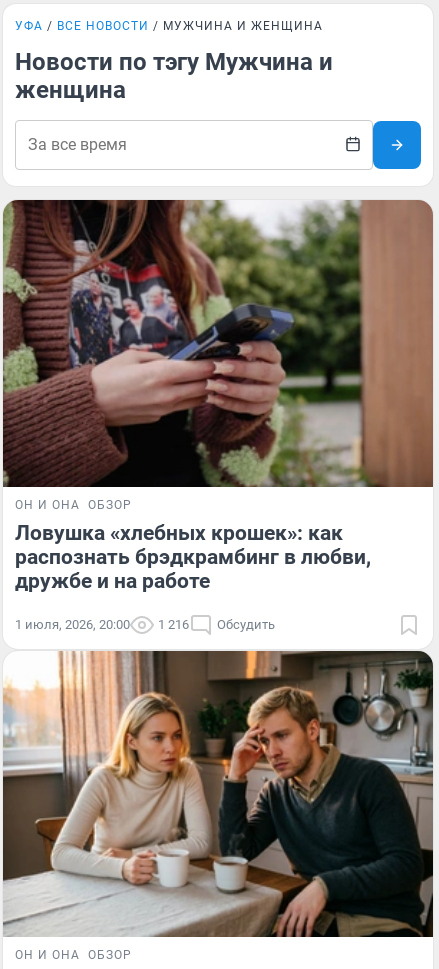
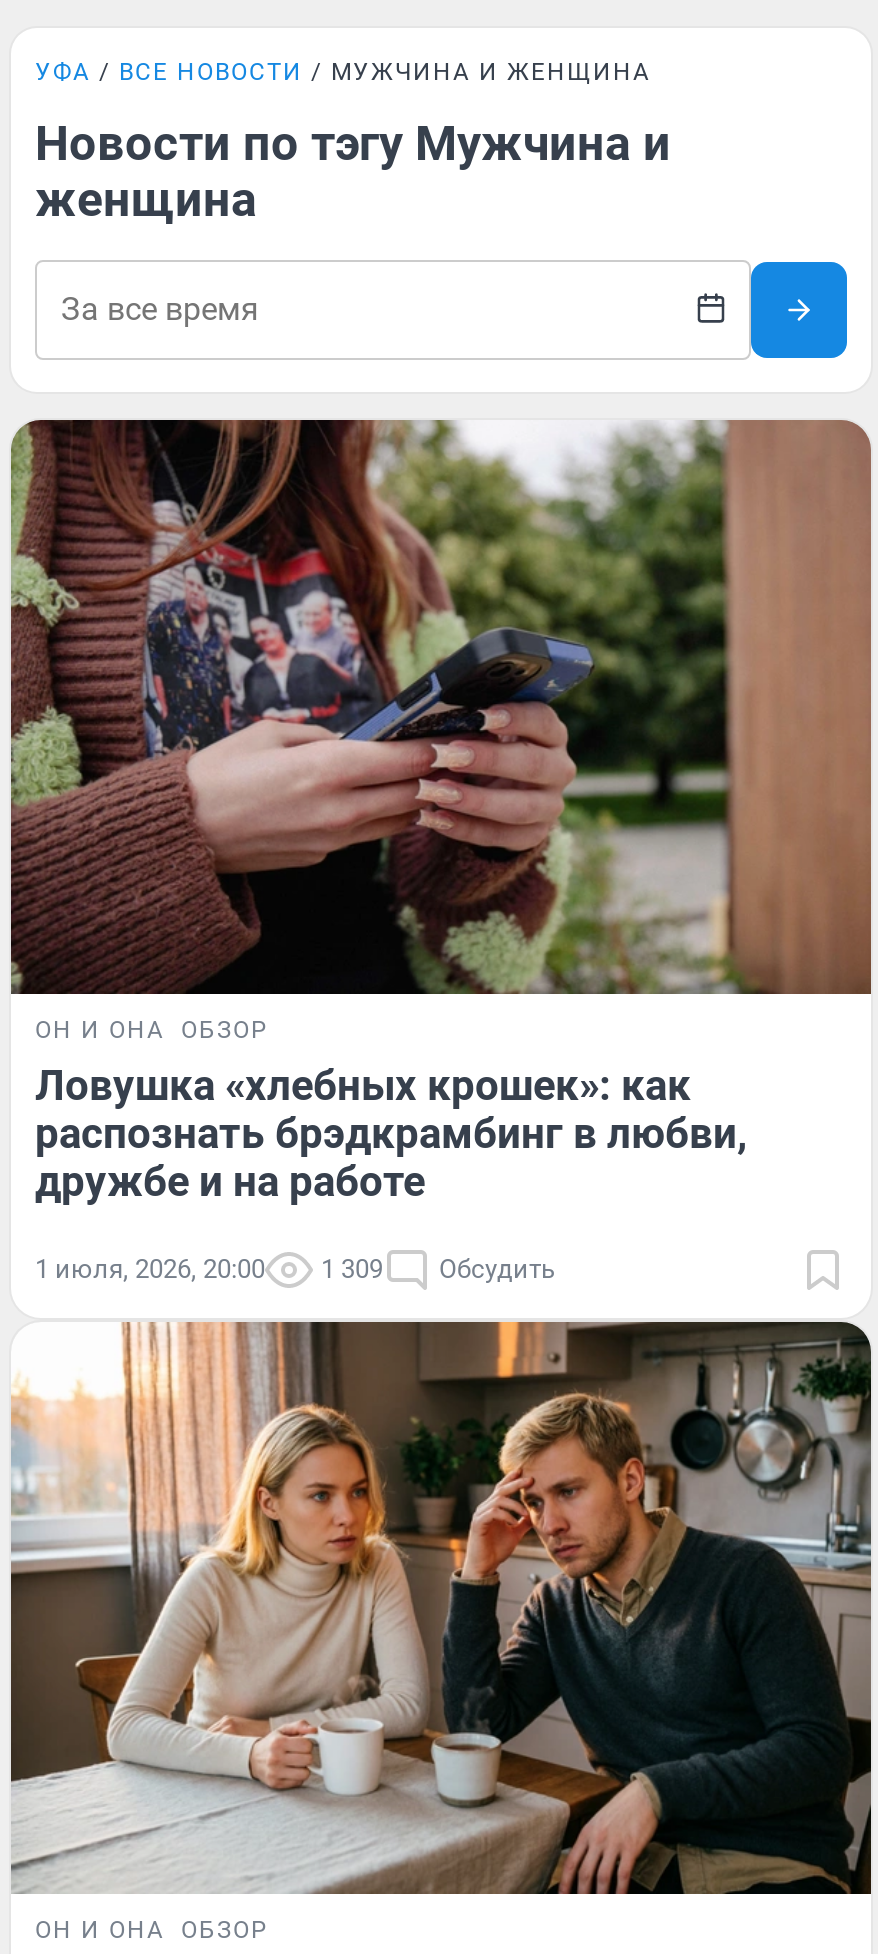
- 1 июля, 2026, 20:00 1 216 Обсудить
+ 1 июля, 2026, 20:00 1 309 Обсудить
